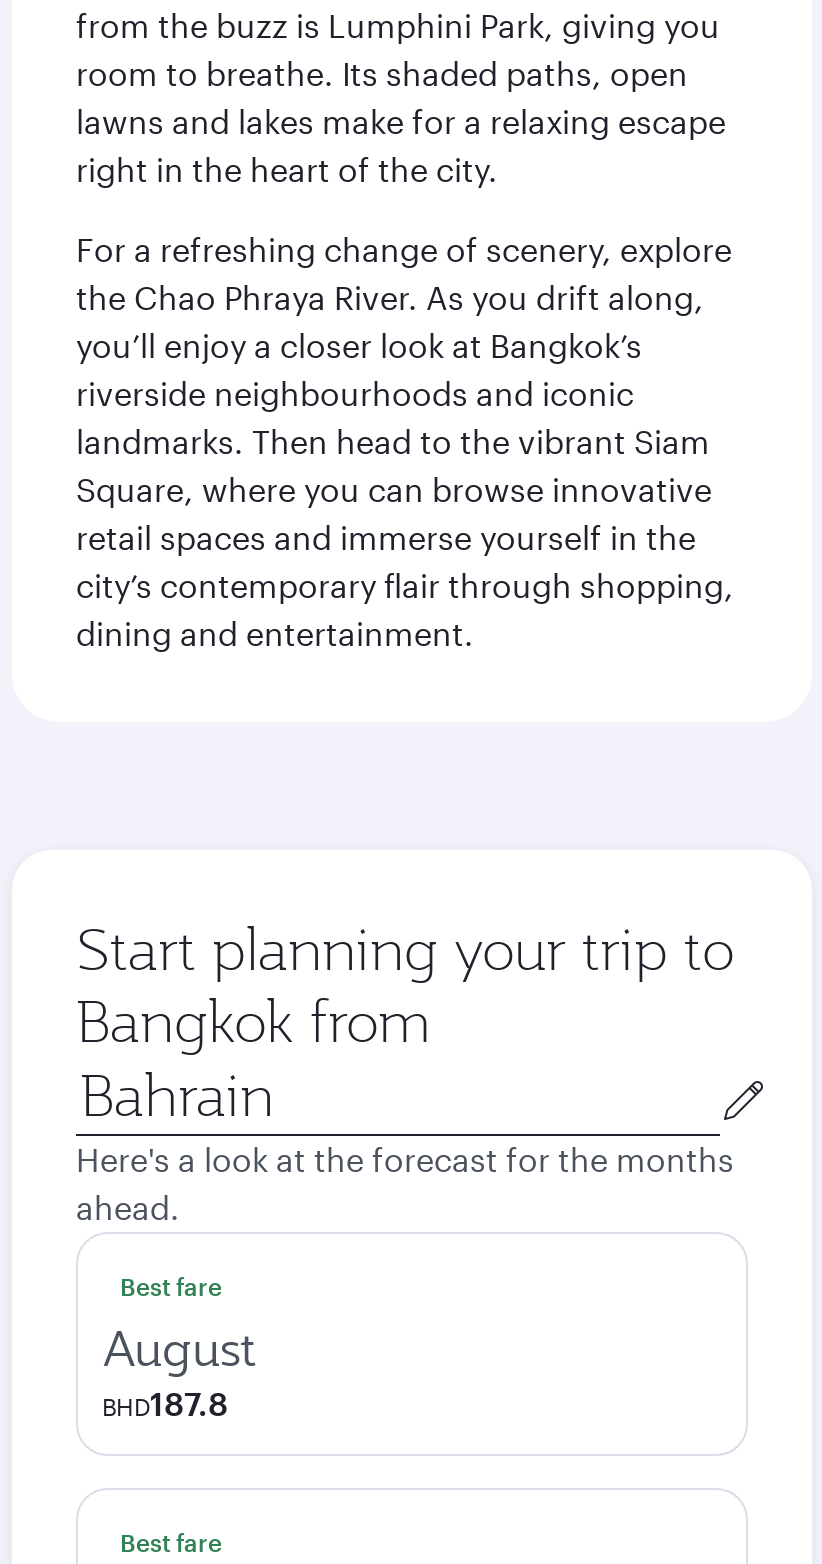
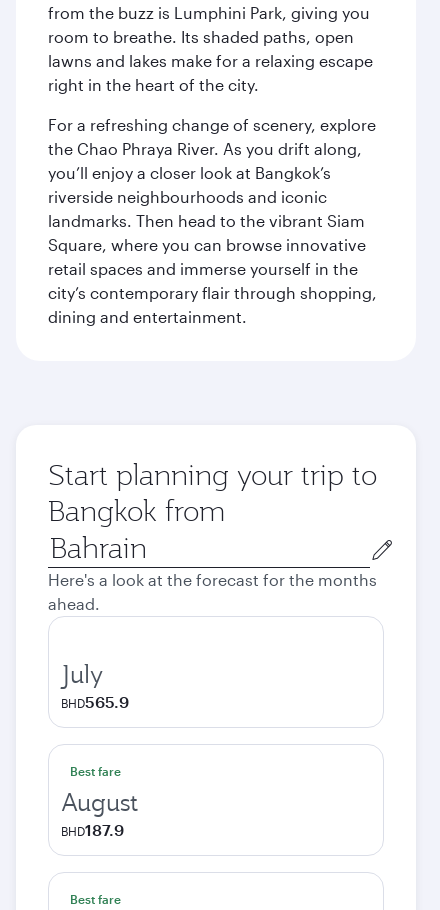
+ July
+ BHD565.9

- BHD187.8
+ BHD187.9
